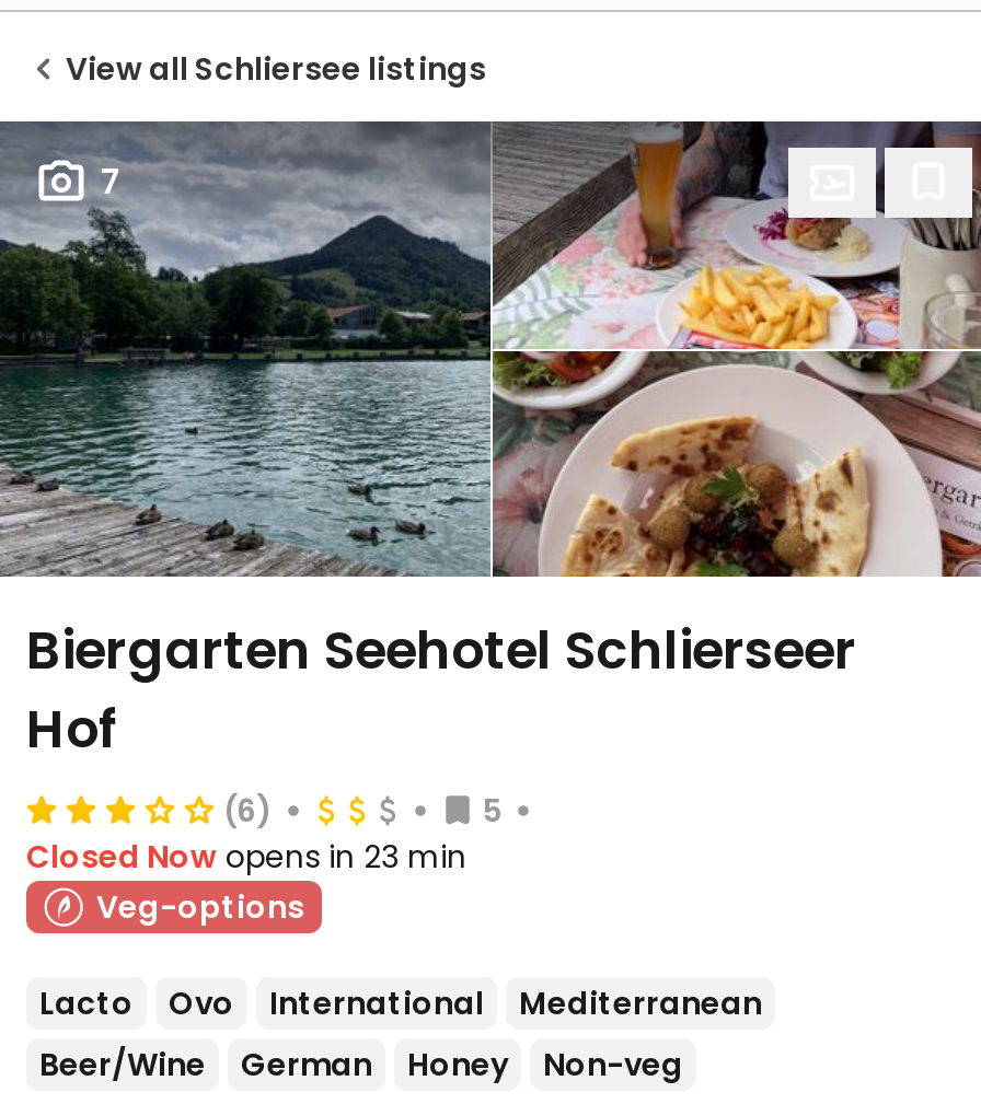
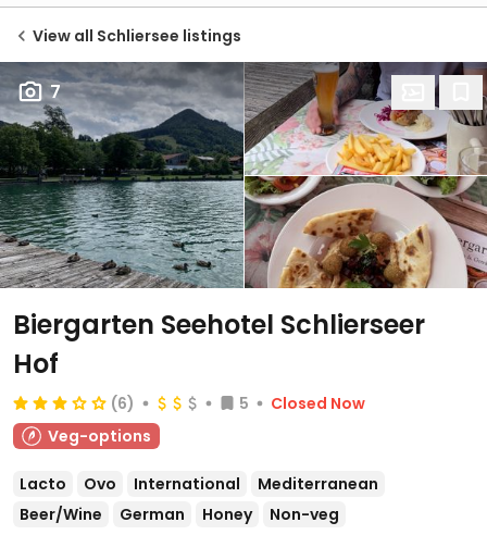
- Closed Now opens in 23 min
+ Closed Now
